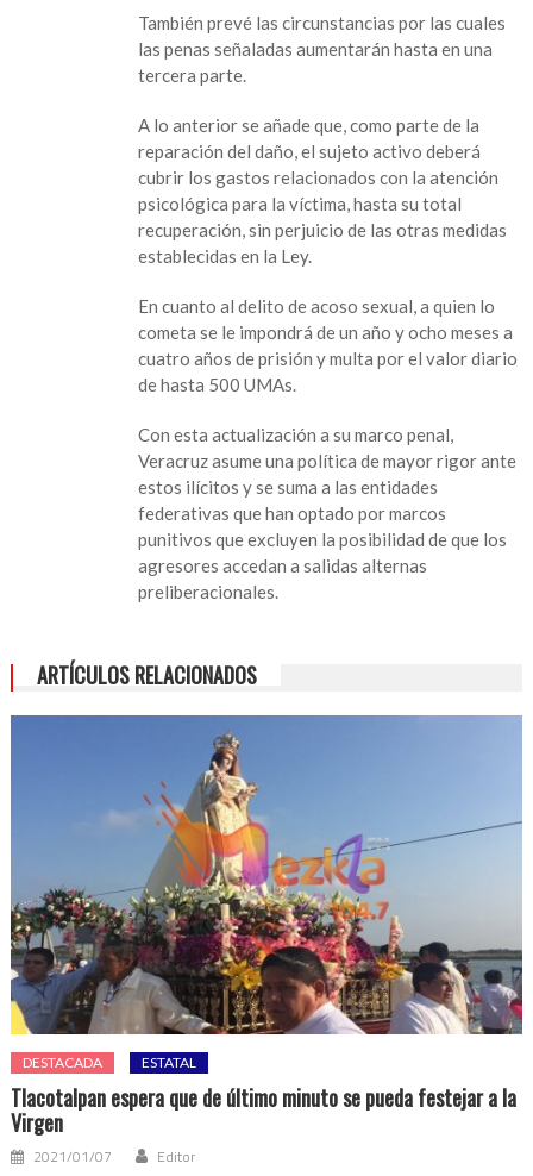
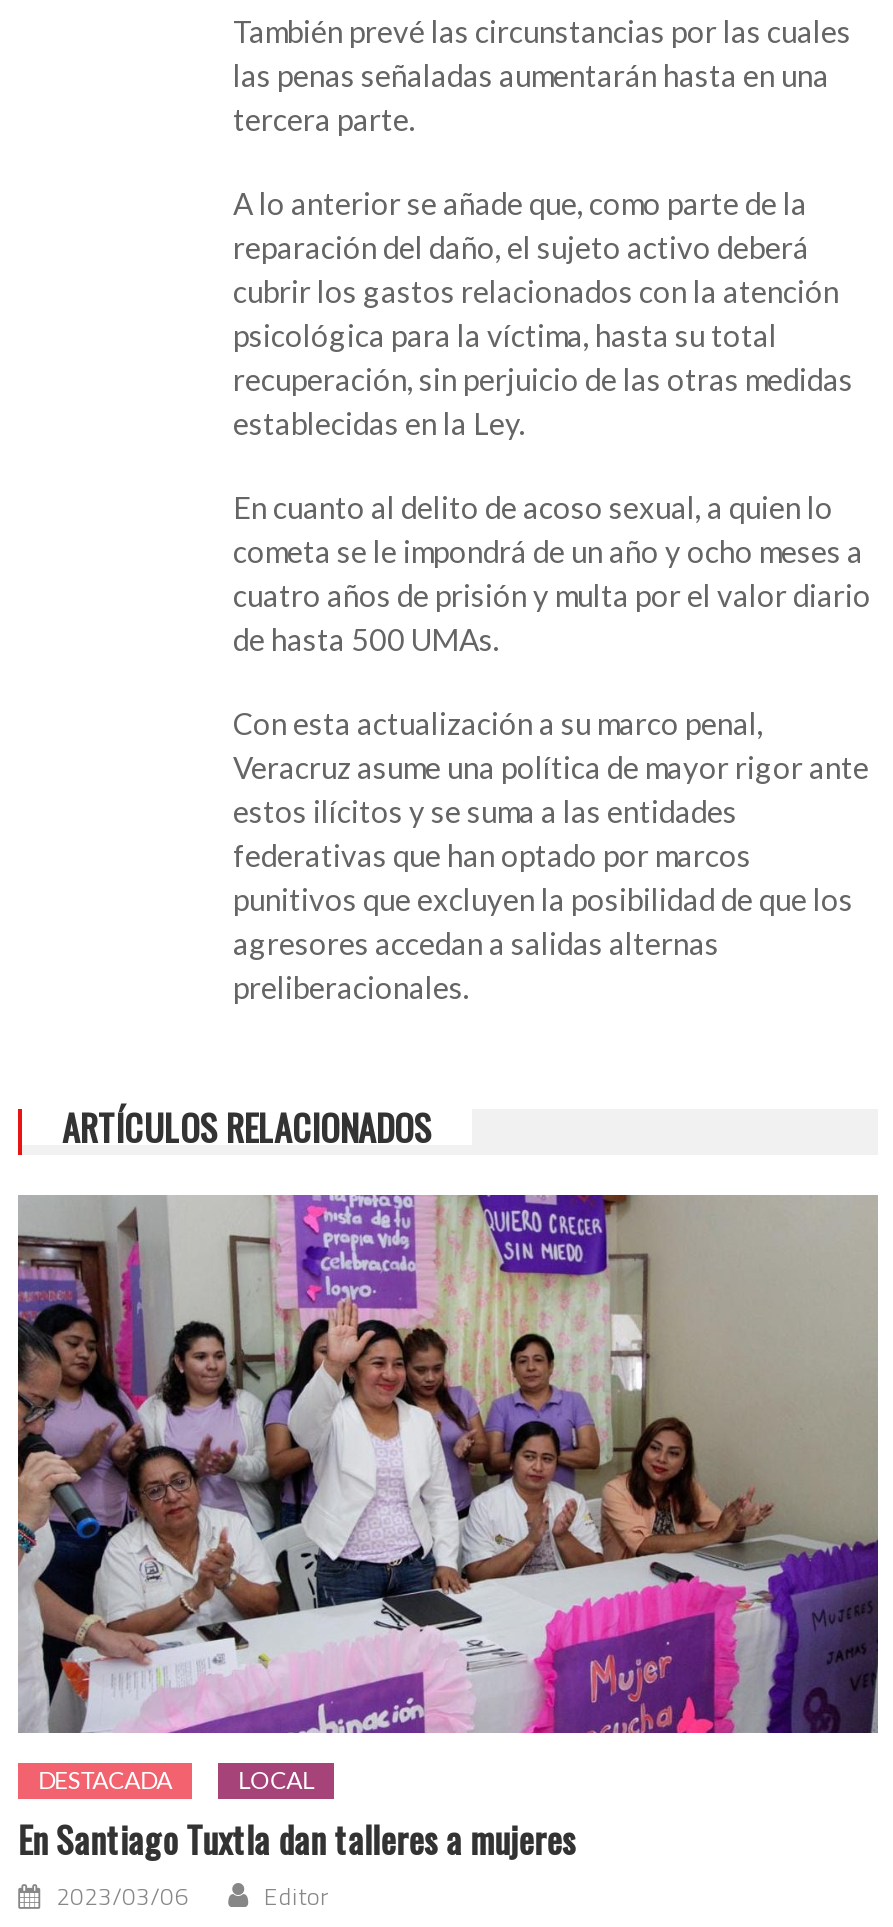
- [image]
- ESTATAL
- Tlacotalpan espera que de último minuto se pueda festejar a la
- Virgen
- 2021/01/07
+ [image]
+ LOCAL
+ En Santiago Tuxtla dan talleres a mujeres
+ 2023/03/06
